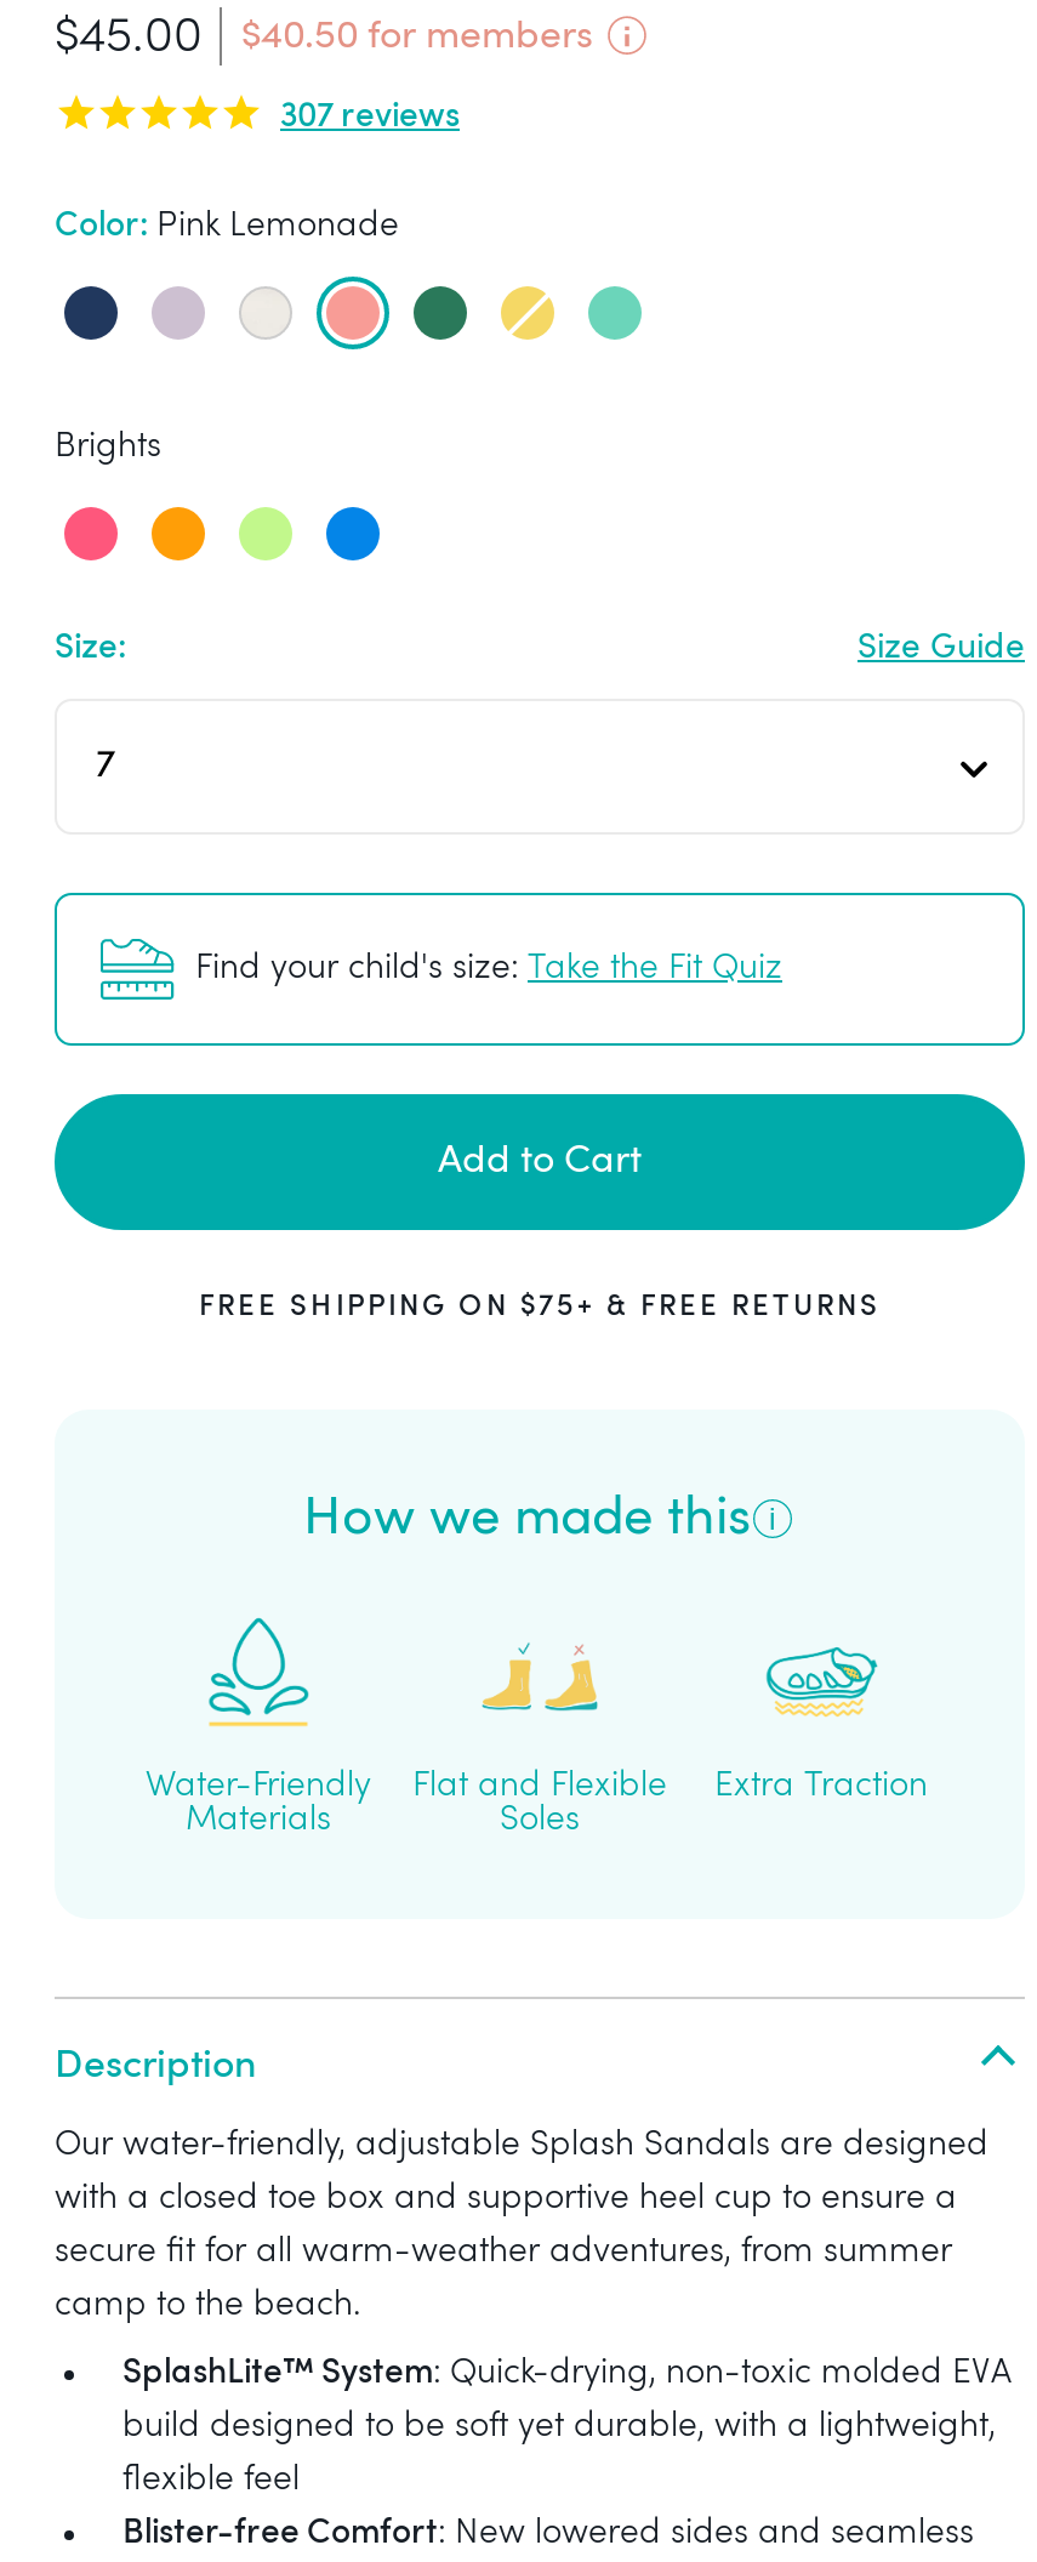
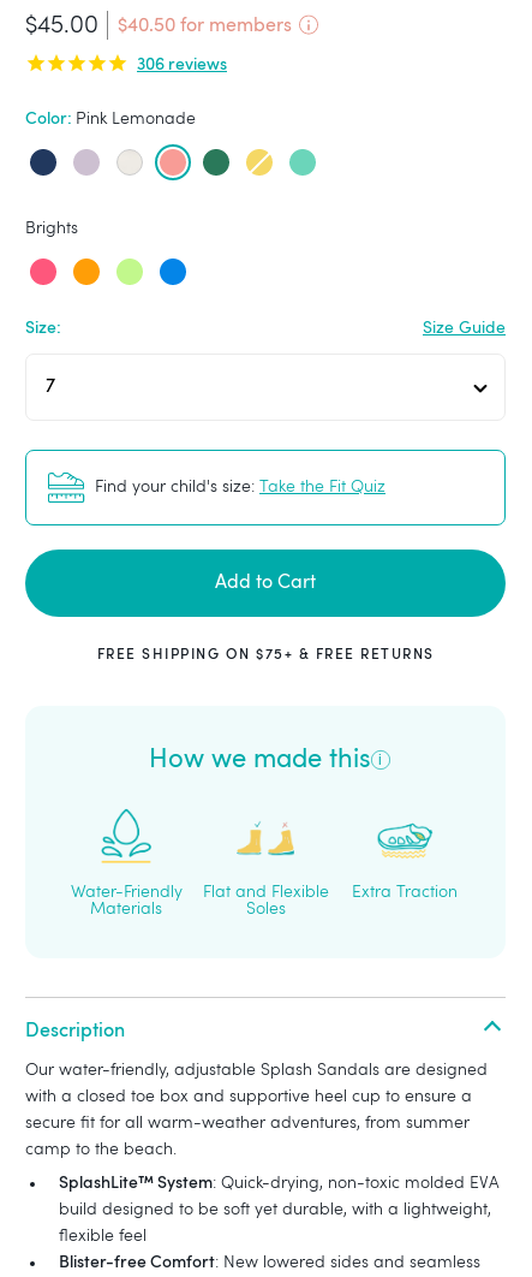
- 307 reviews
+ 306 reviews
